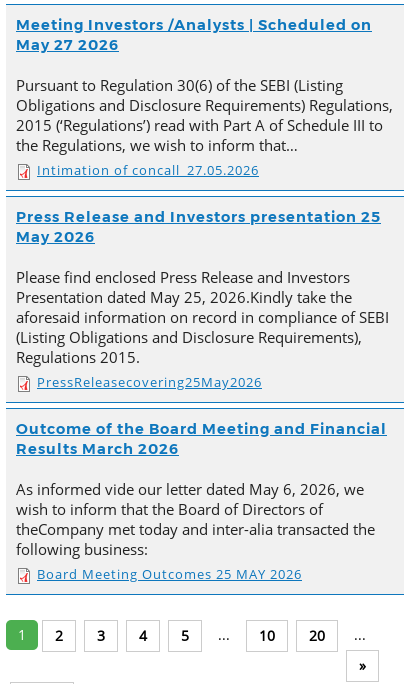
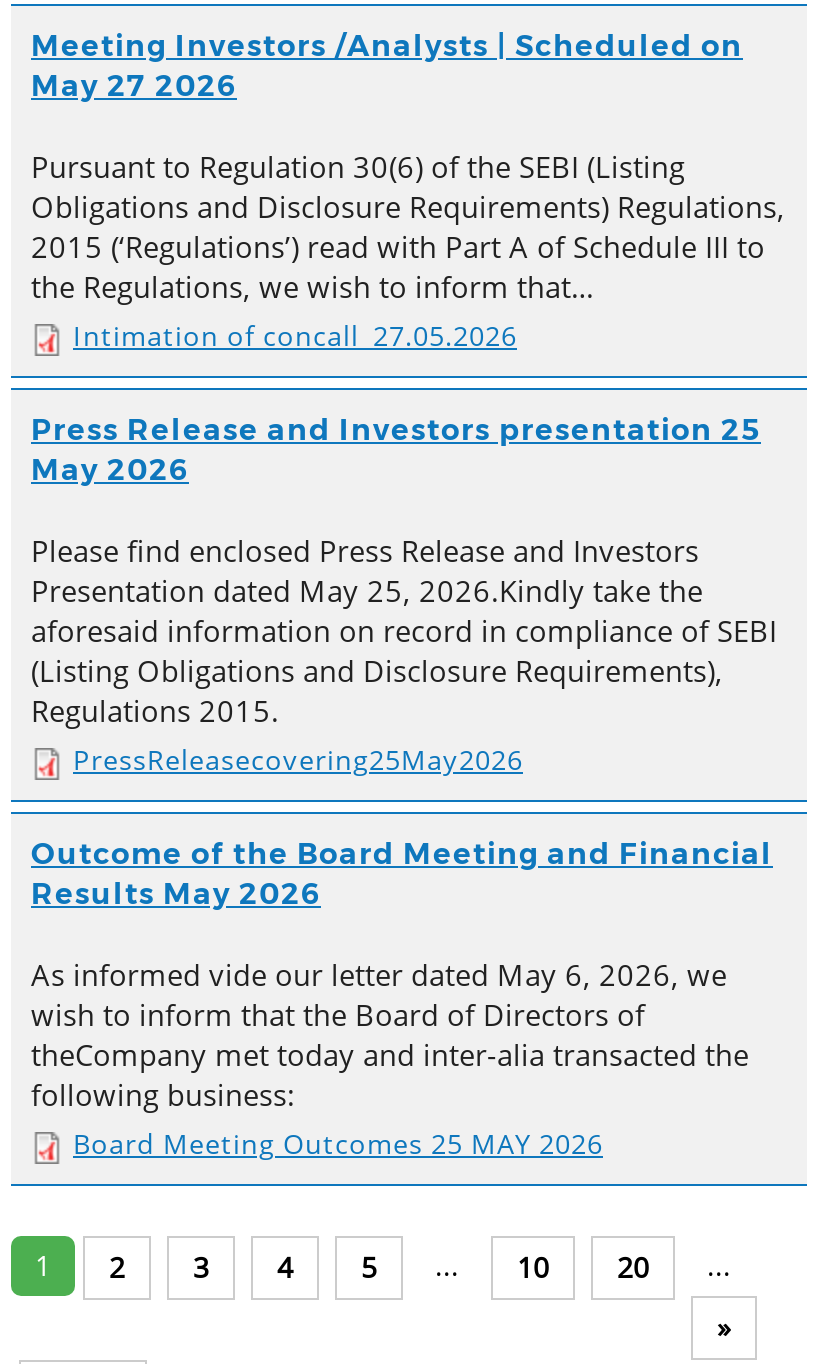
- Results March 2026
+ Results May 2026
